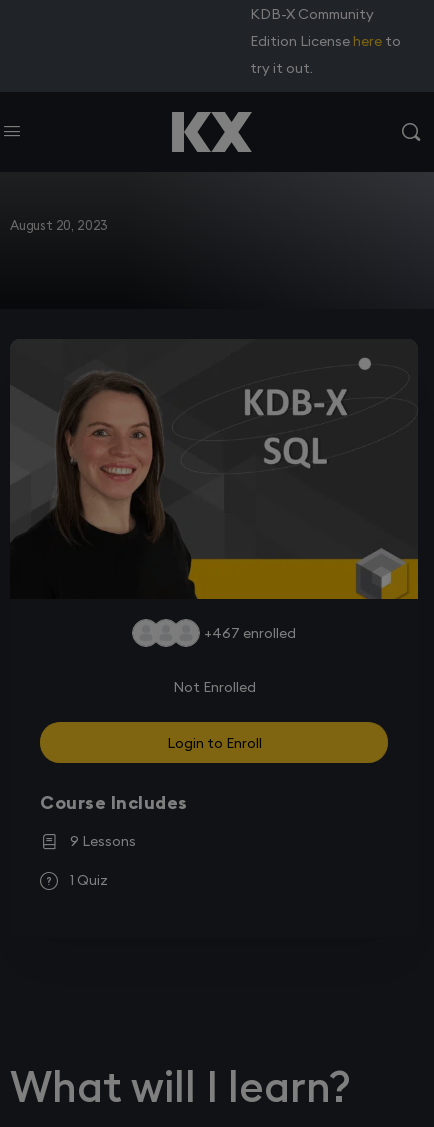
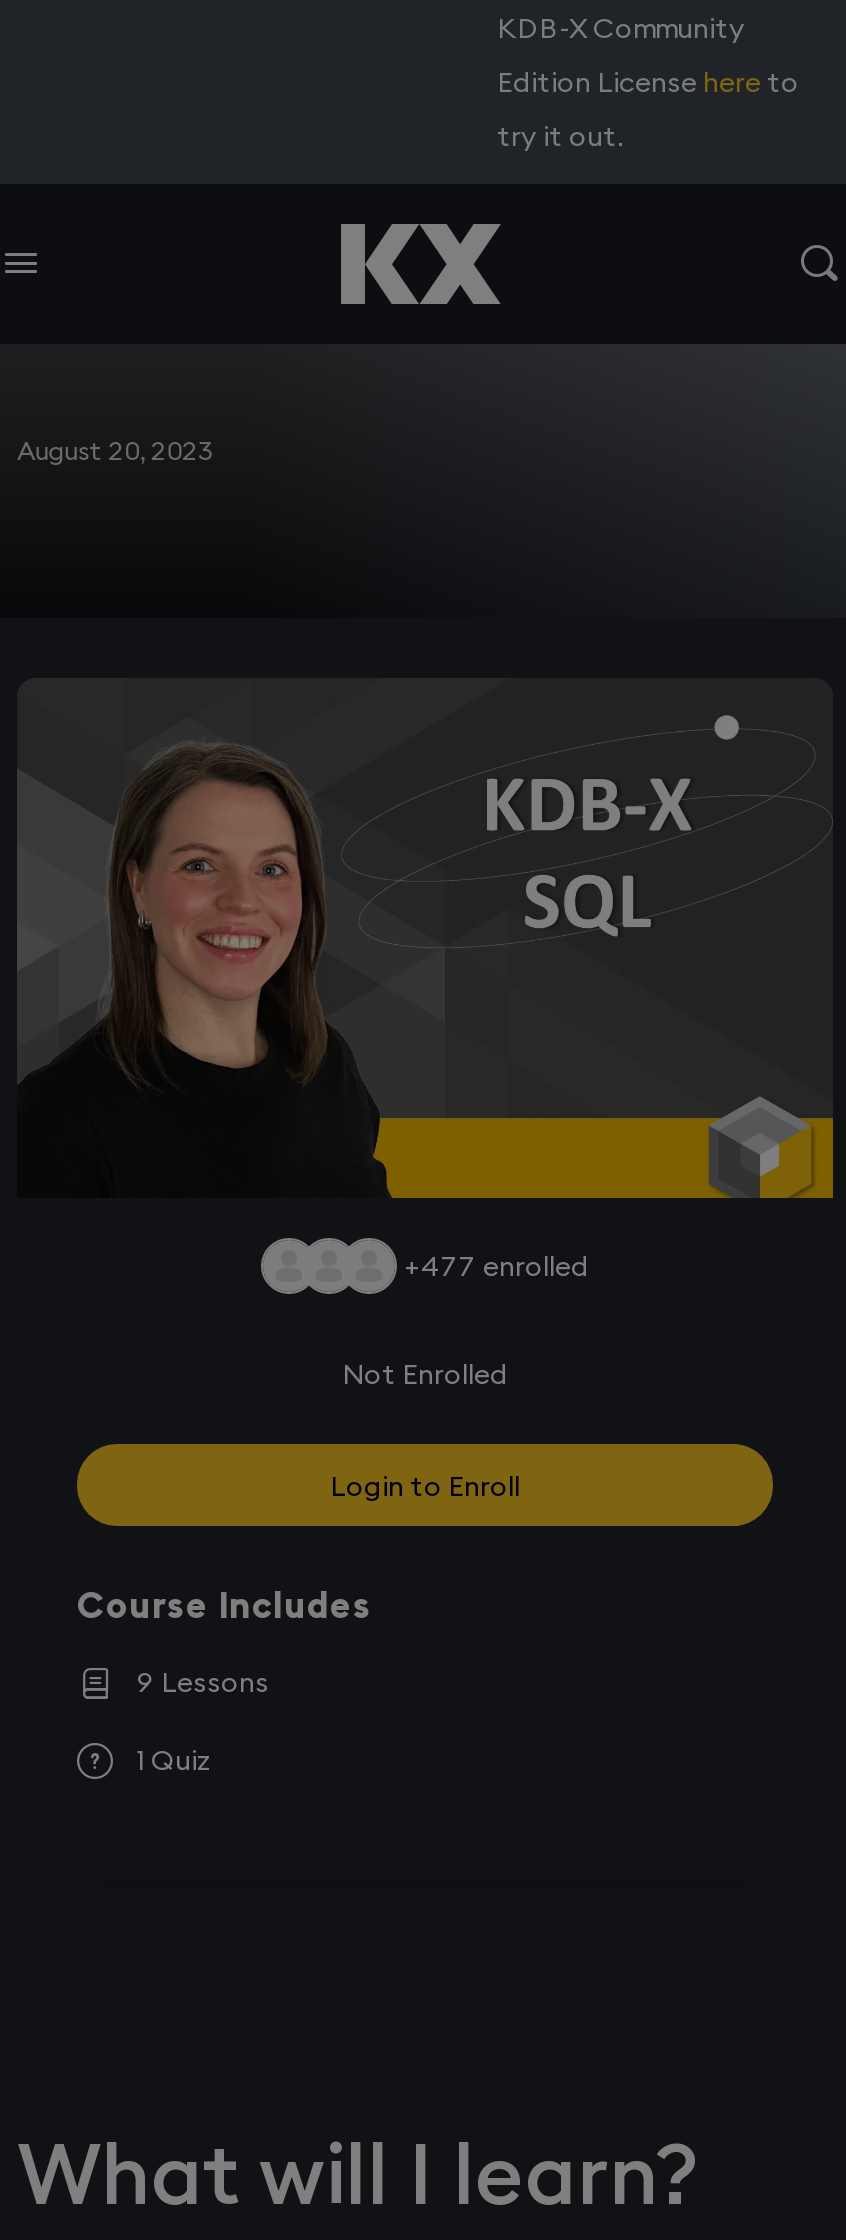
- +467 enrolled
+ +477 enrolled
